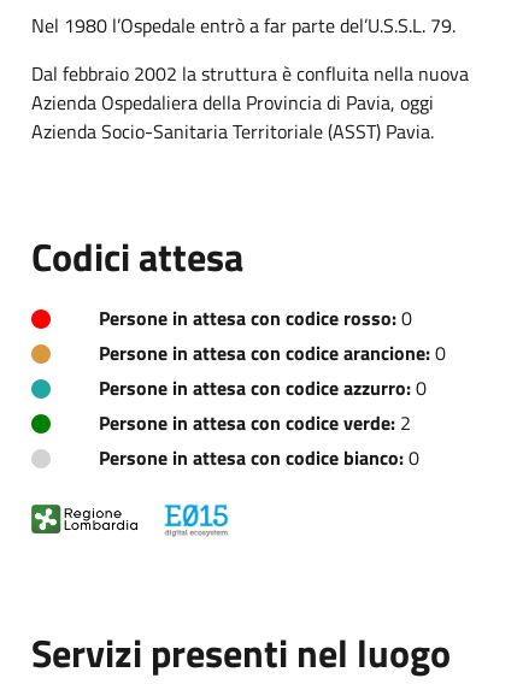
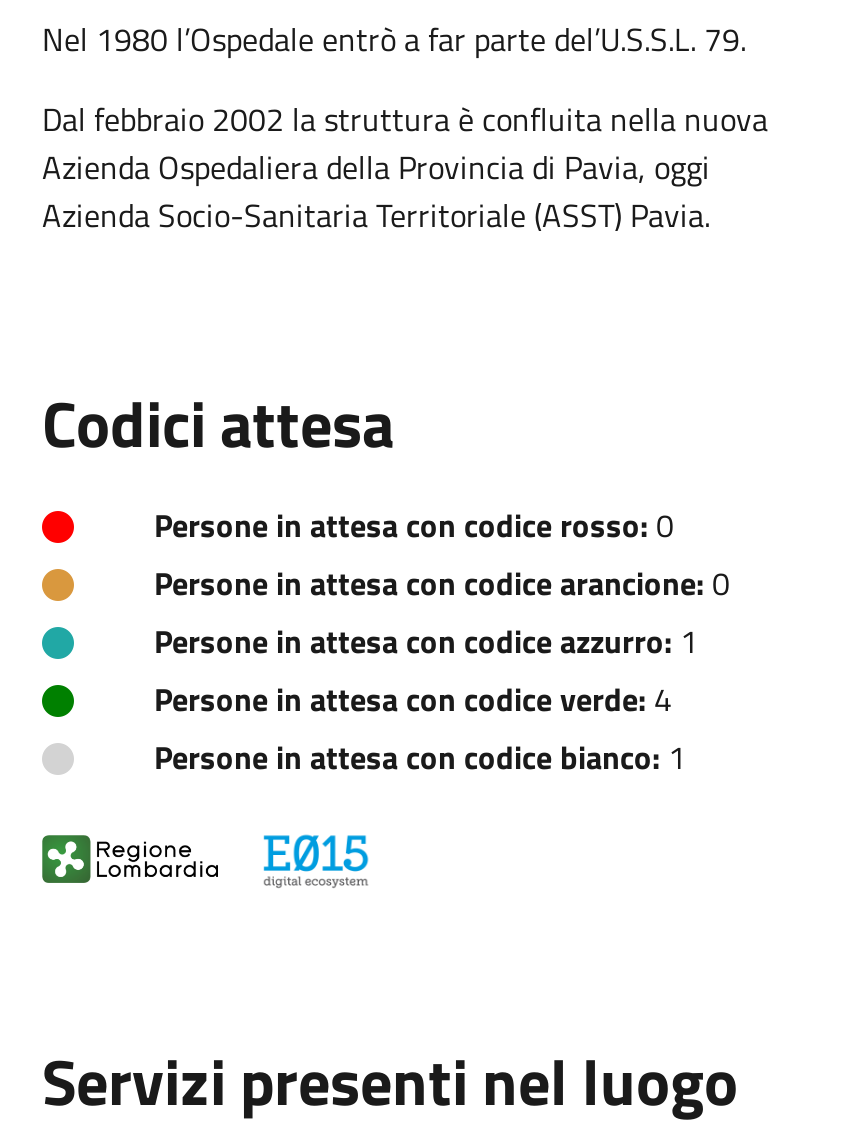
- Persone in attesa con codice azzurro: 0
+ Persone in attesa con codice azzurro: 1

- Persone in attesa con codice verde: 2
+ Persone in attesa con codice verde: 4

- Persone in attesa con codice bianco: 0
+ Persone in attesa con codice bianco: 1
